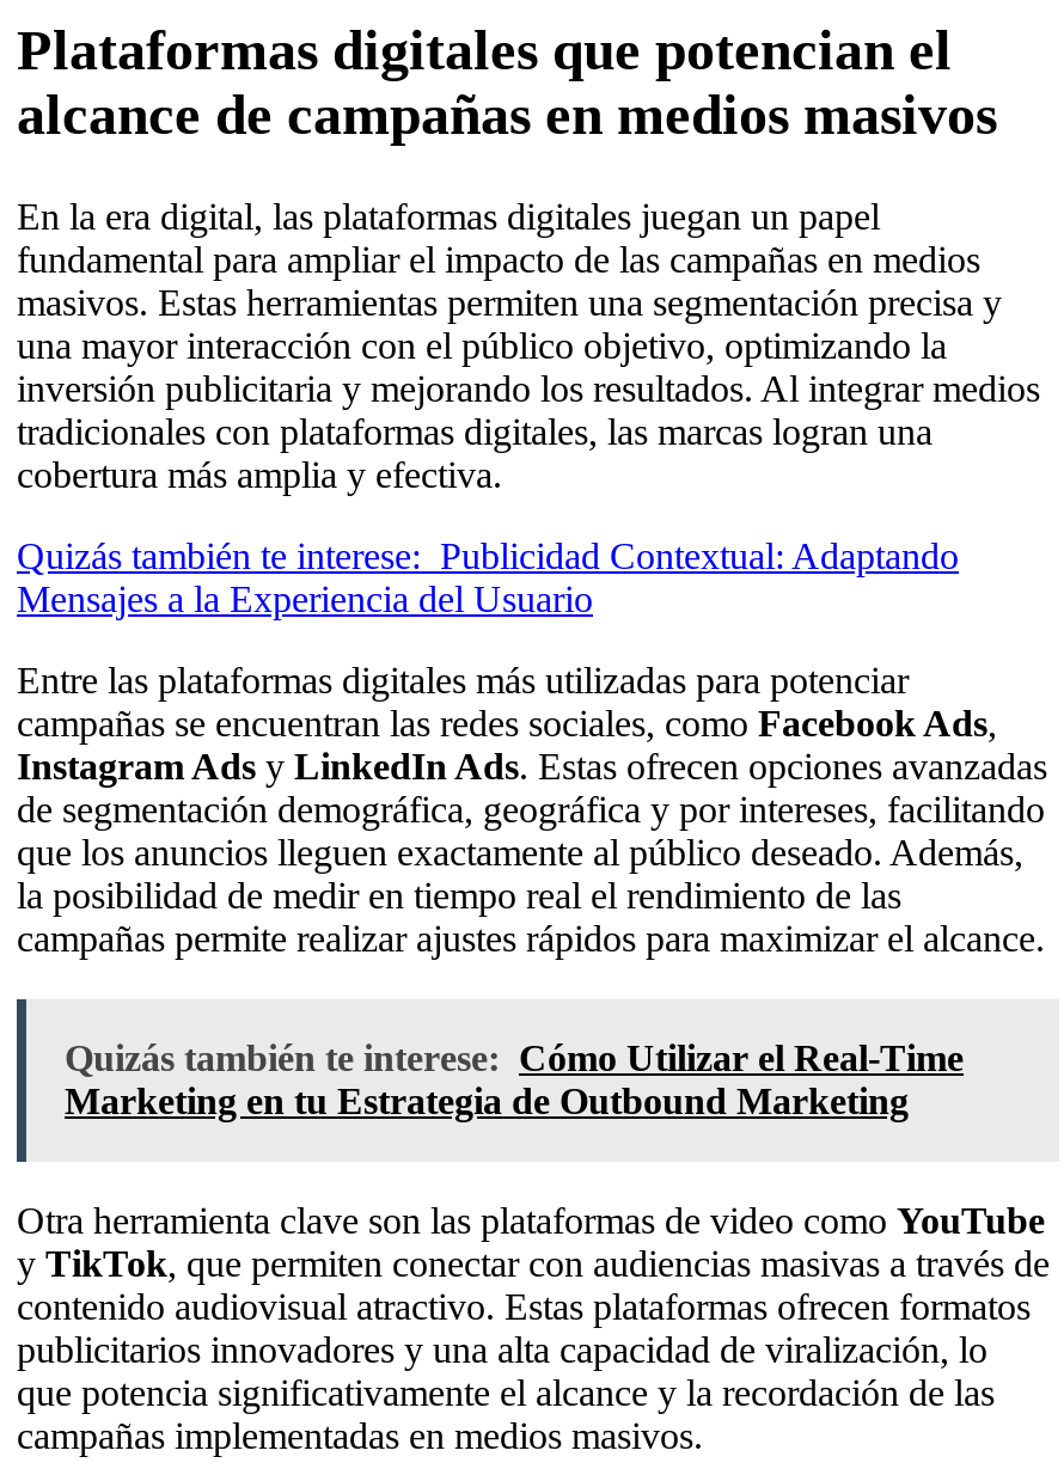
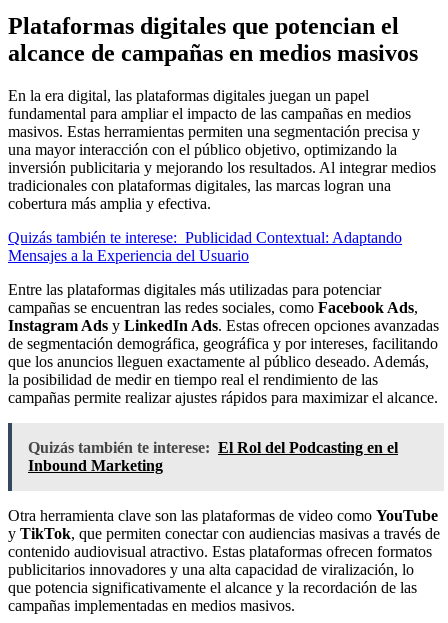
- Quizás también te interese: Cómo Utilizar el Real-Time
- Marketing en tu Estrategia de Outbound Marketing
+ Quizás también te interese: El Rol del Podcasting en el
+ Inbound Marketing
